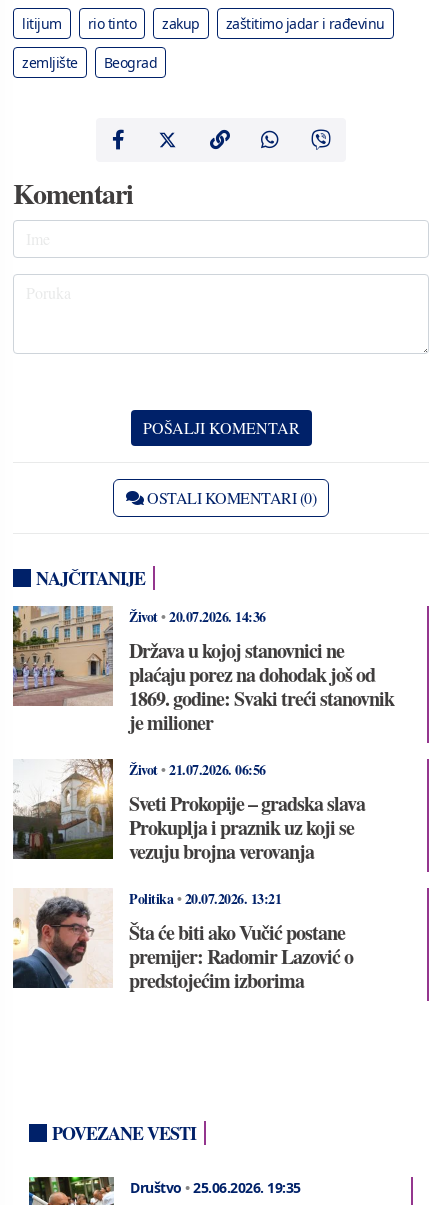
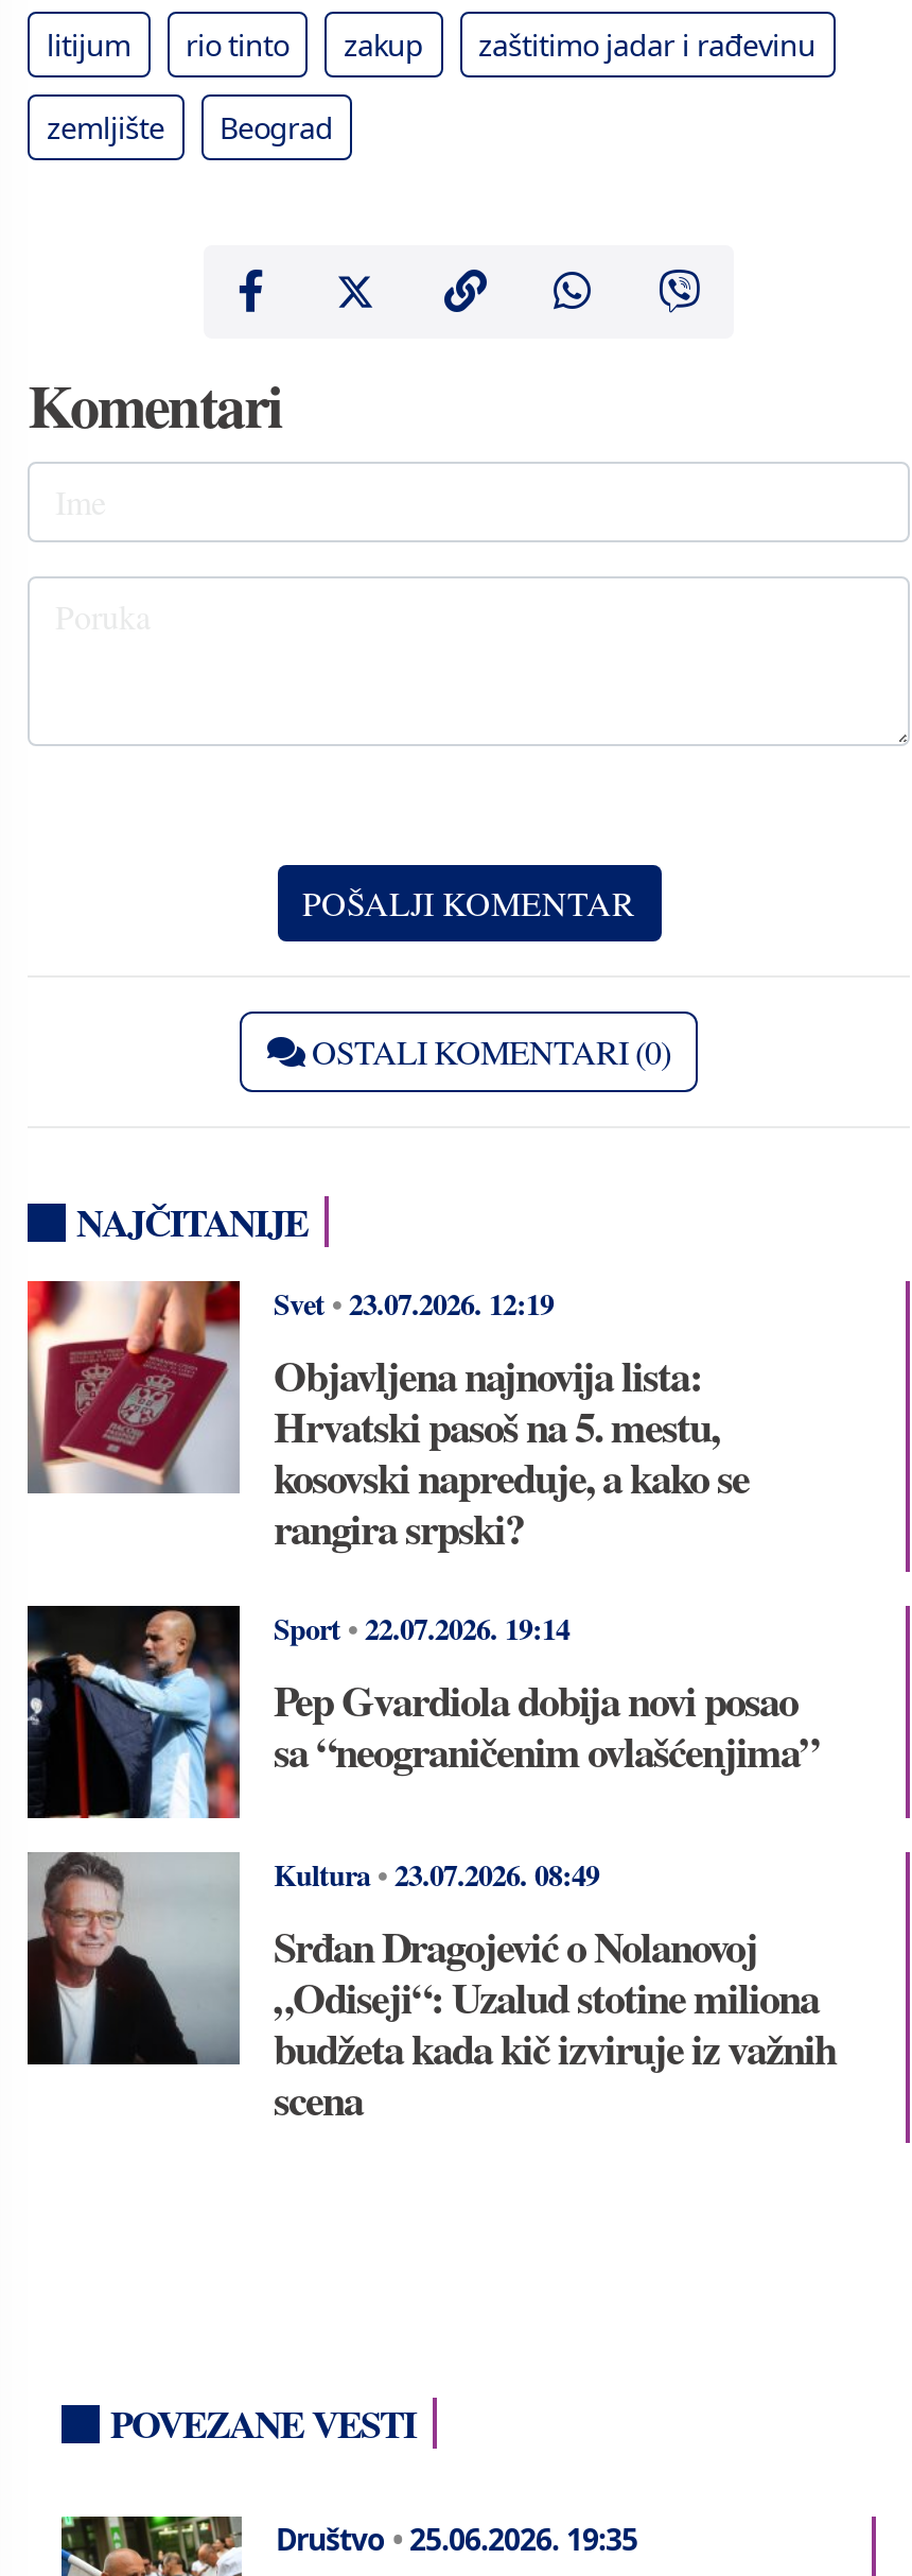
- [image]
- Život •20.07.2026. 14:36
- Država u kojoj stanovnici ne
- plaćaju porez na dohodak još od
- 1869. godine: Svaki treći stanovnik
- je milioner
+ [image]
+ Svet •23.07.2026. 12:19
+ Objavljena najnovija lista:
+ Hrvatski pasoš na 5. mestu,
+ kosovski napreduje, a kako se
+ rangira srpski?

- [image]
- Život • 21.07.2026. 06:56
- Sveti Prokopije – gradska slava
- Prokuplja i praznik uz koji se
- vezuju brojna verovanja
+ [image]
+ Sport •22.07.2026. 19:14
+ Pep Gvardiola dobija novi posao
+ sa “neograničenim ovlašćenjima”

- [image]
- Politika • 20.07.2026. 13:21
- Šta će biti ako Vučić postane
- premijer: Radomir Lazović o
- predstojećim izborima
+ [image]
+ Kultura •23.07.2026. 08:49
+ Srđan Dragojević o Nolanovoj
+ „Odiseji“: Uzalud stotine miliona
+ budžeta kada kič izviruje iz važnih
+ scena
